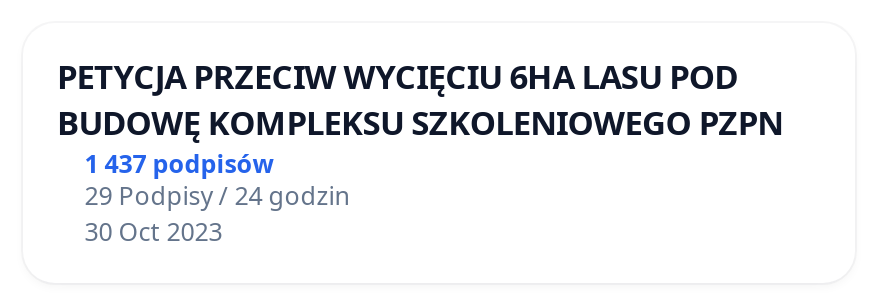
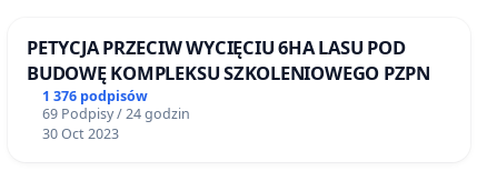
- 1 437 podpisów
+ 1 376 podpisów

- 29 Podpisy / 24 godzin
+ 69 Podpisy / 24 godzin
